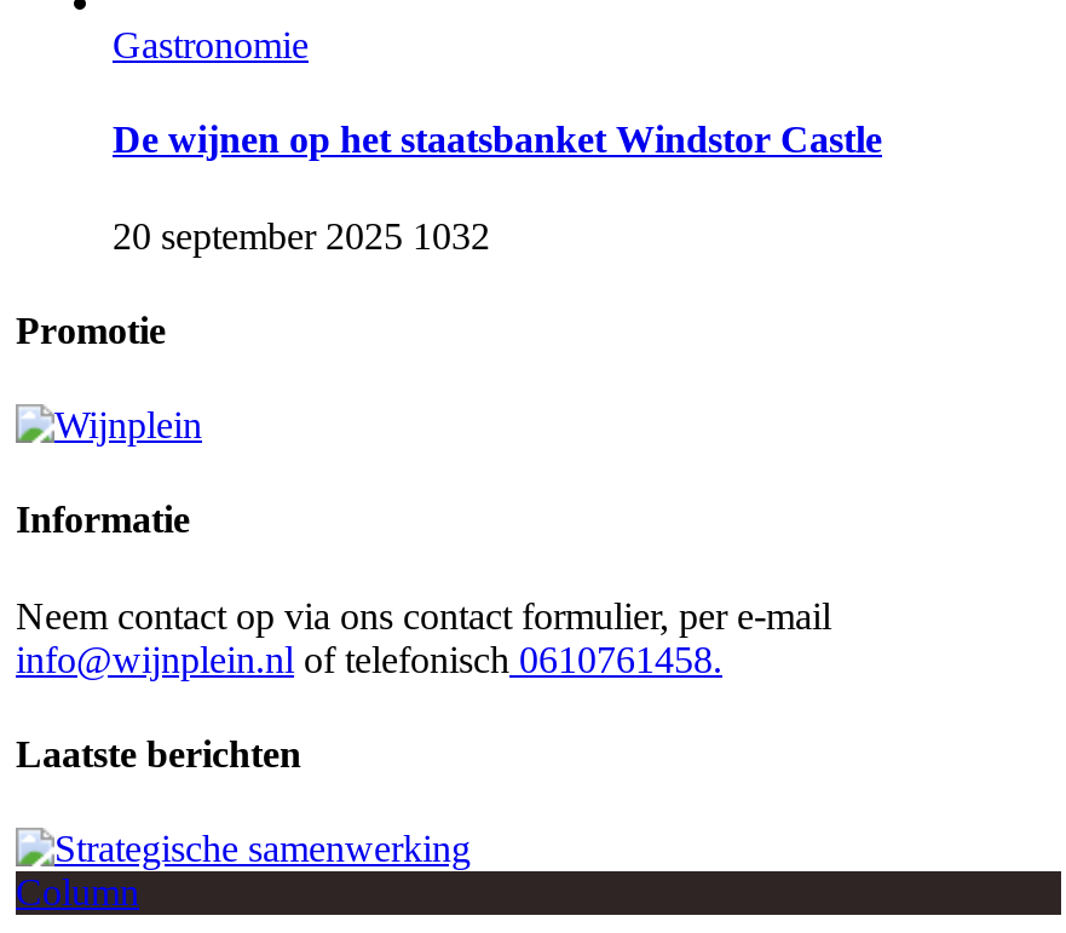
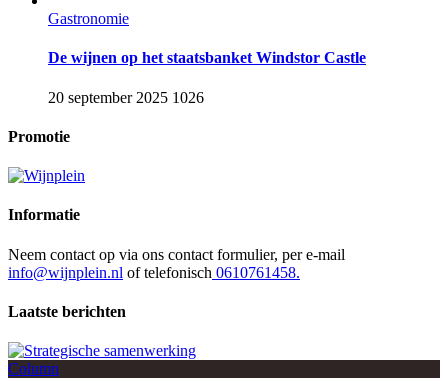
- 20 september 2025 1032
+ 20 september 2025 1026
